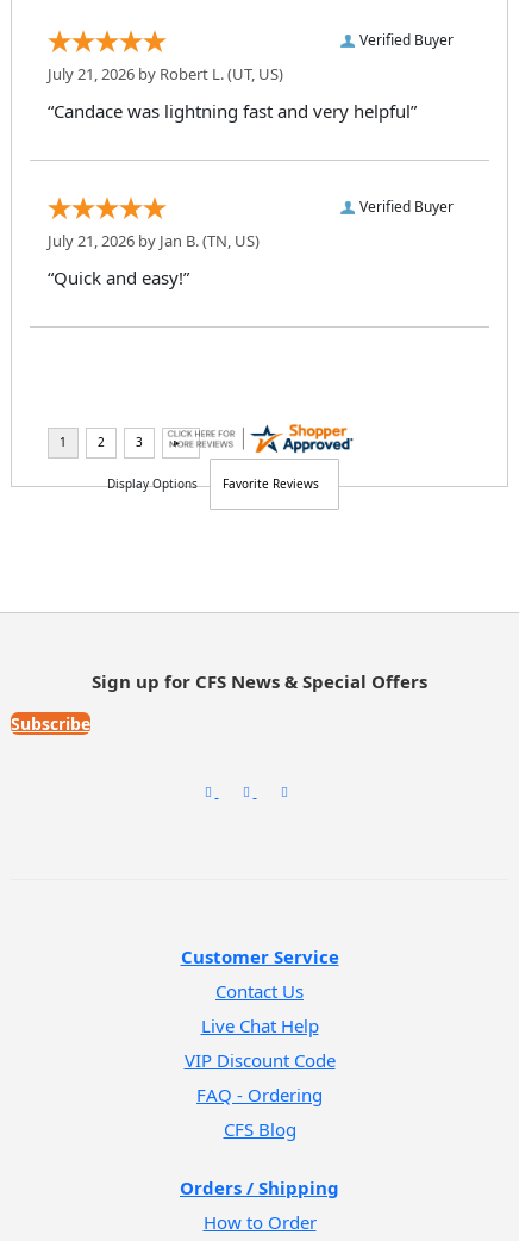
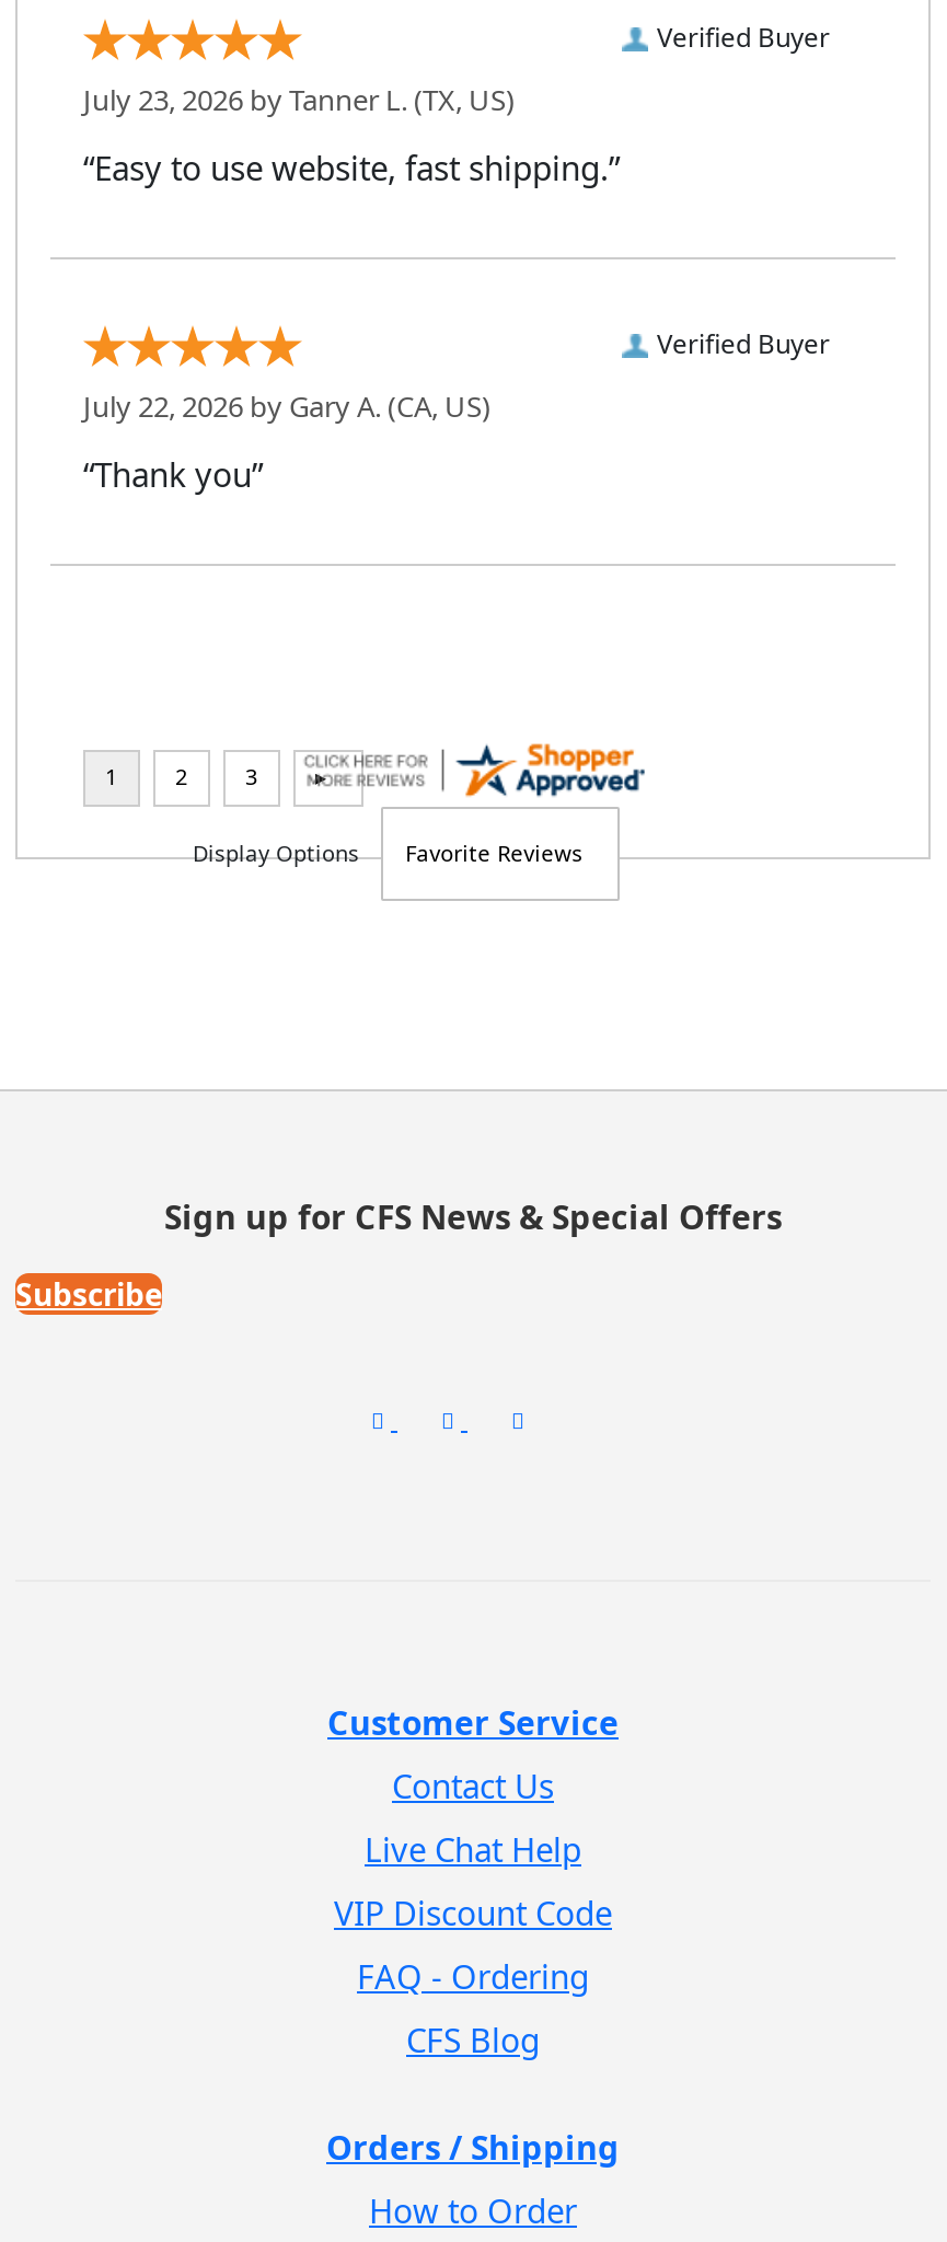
- July 21, 2026 by Robert L. (UT, US)
+ July 23, 2026 by Tanner L. (TX, US)

- “Candace was lightning fast and very helpful”
+ “Easy to use website, fast shipping.”

- July 21, 2026 by Jan B. (TN, US)
+ July 22, 2026 by Gary A. (CA, US)

- “Quick and easy!”
+ “Thank you”
